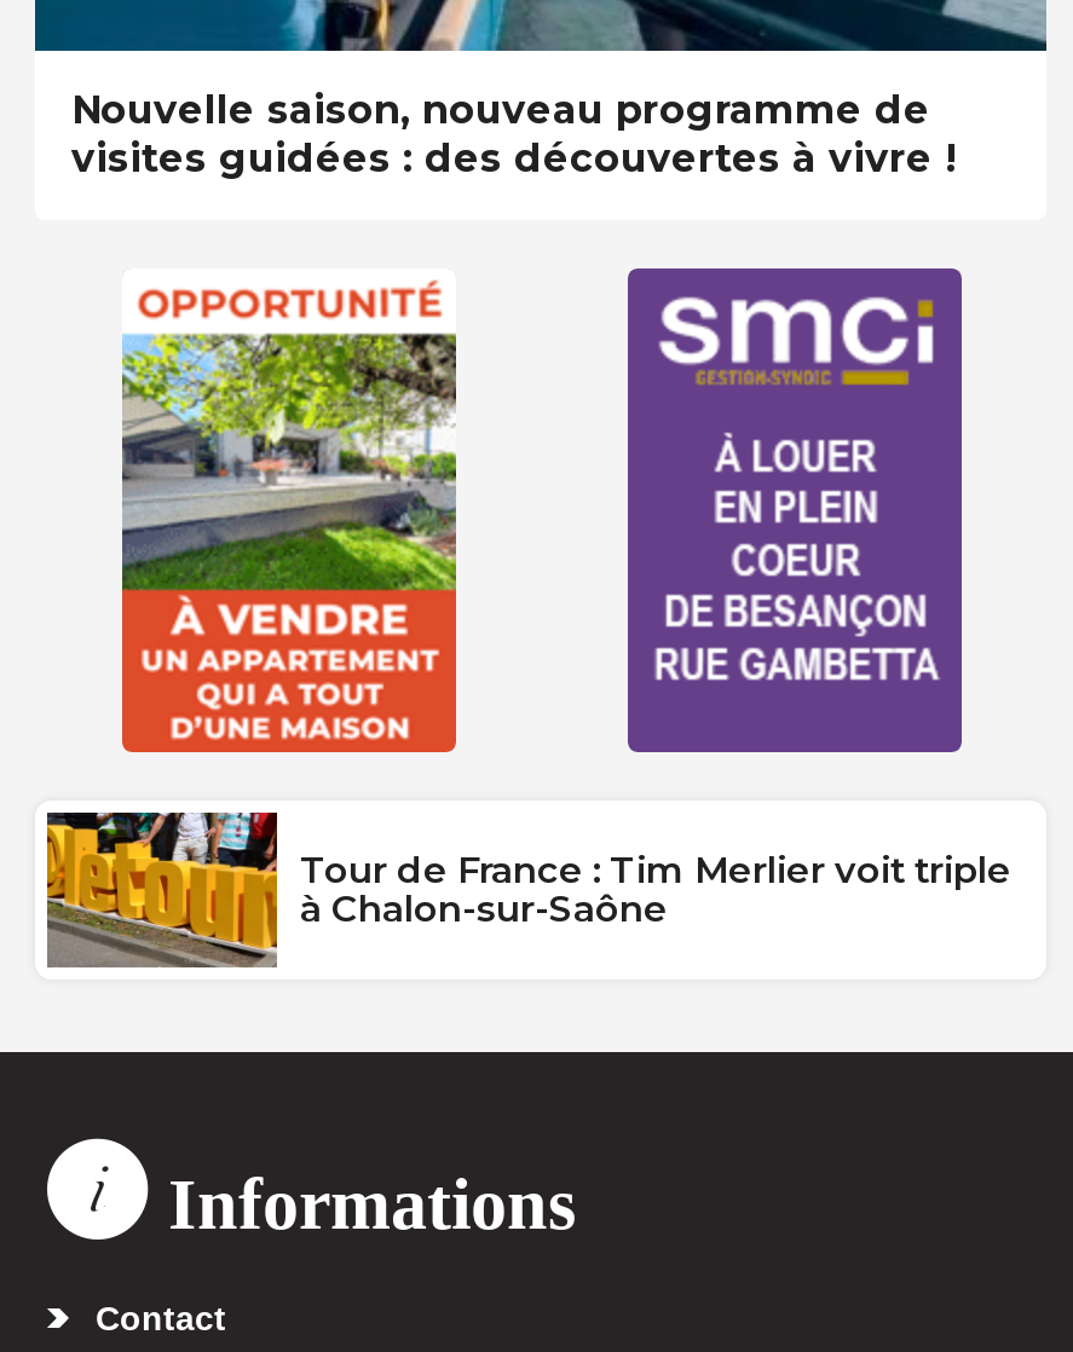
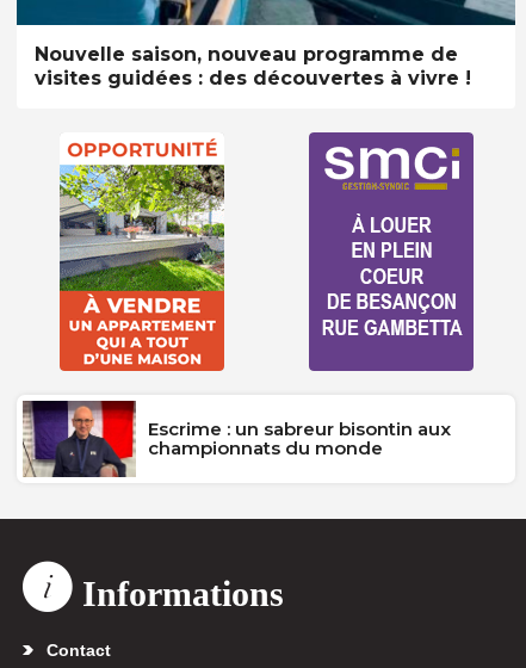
- [image]
- Tour de France : Tim Merlier voit triple
- à Chalon-sur-Saône
+ [image]
+ Escrime : un sabreur bisontin aux
+ championnats du monde
